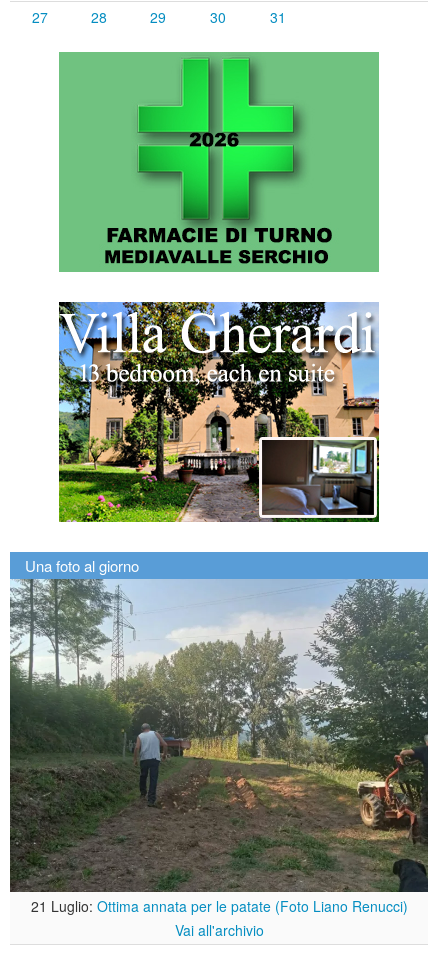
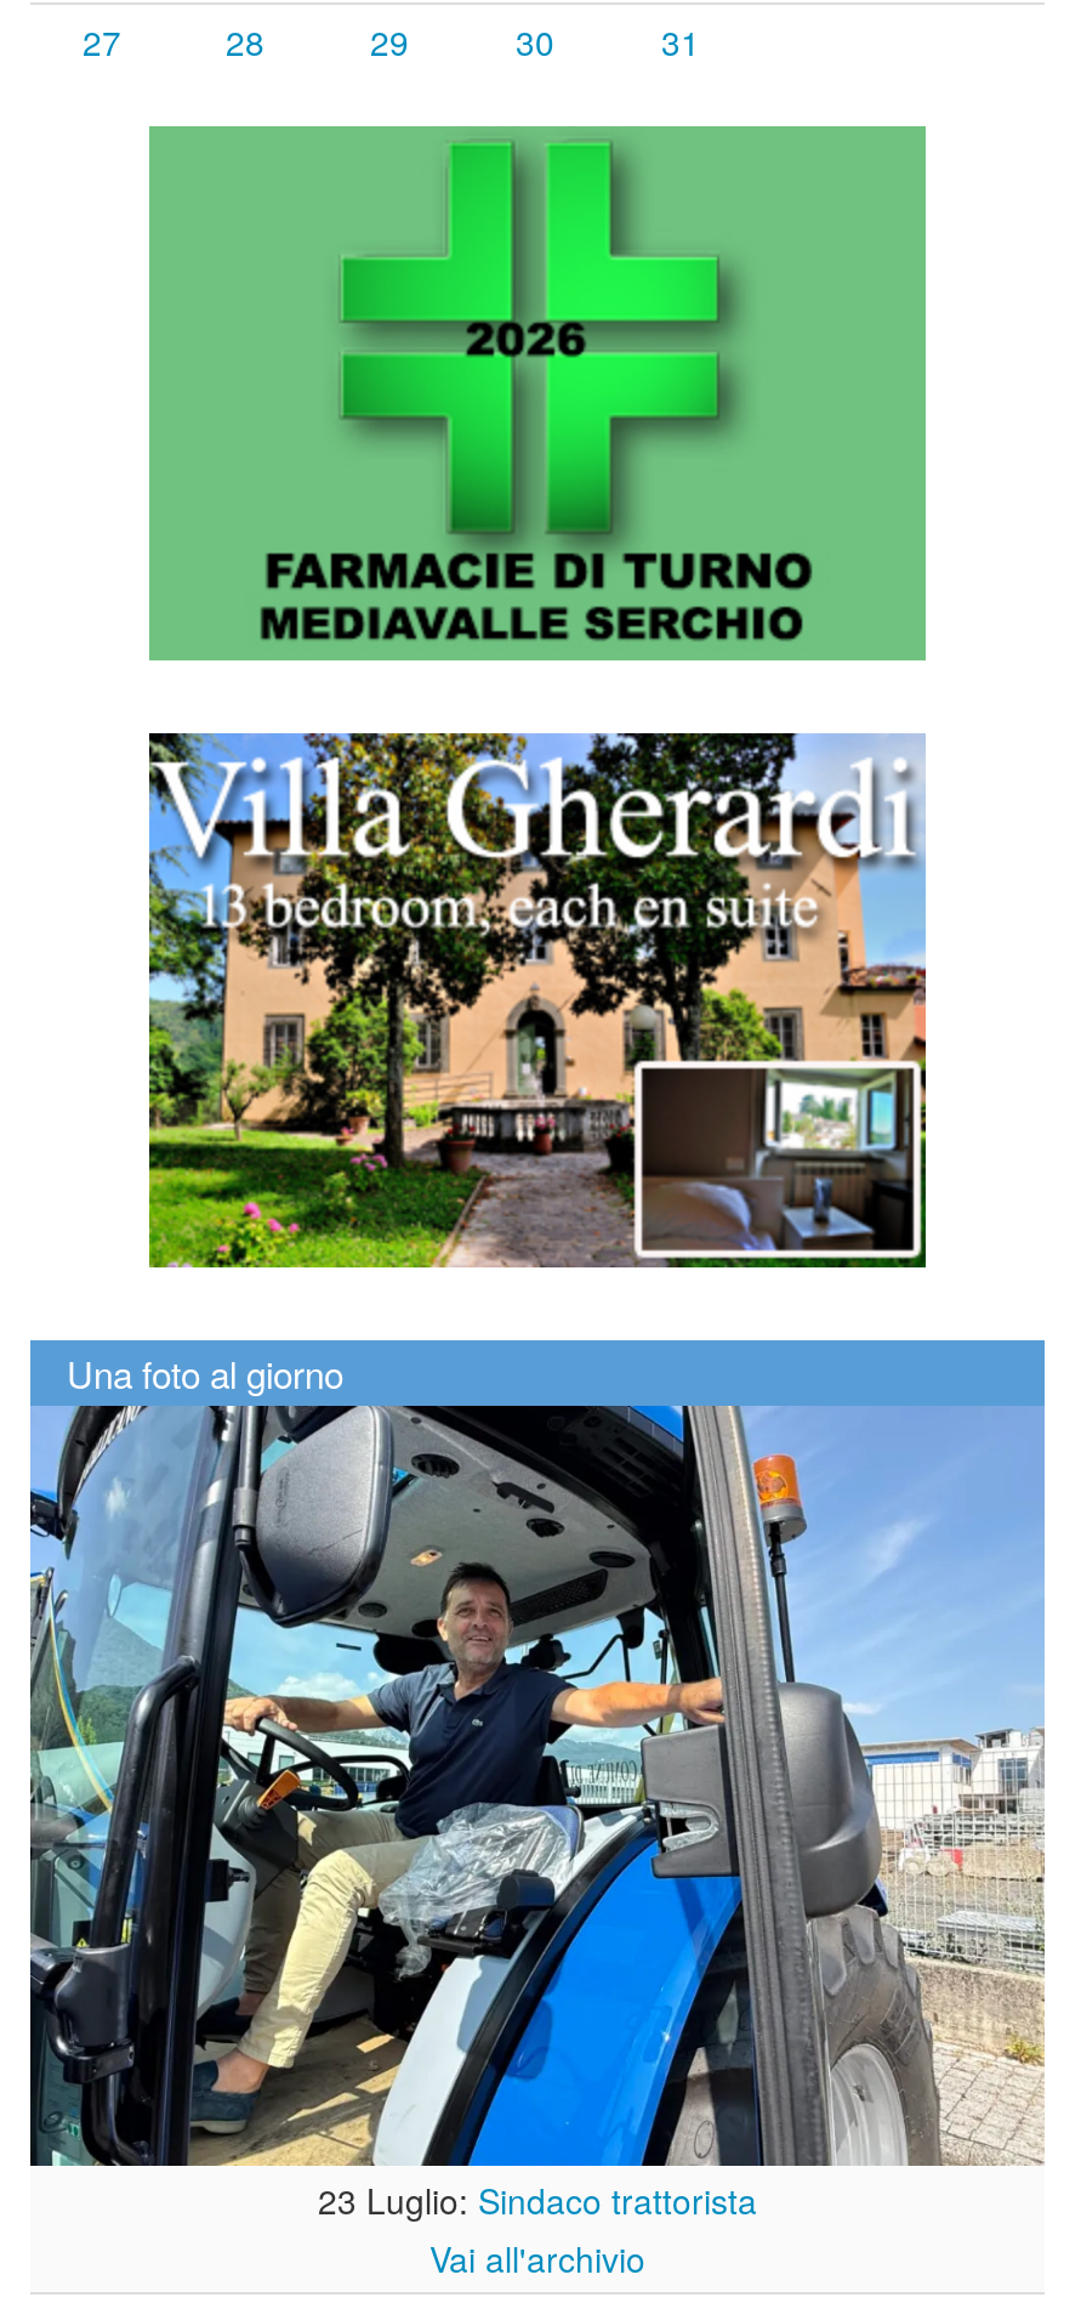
- [image]
- 21 Luglio: Ottima annata per le patate (Foto Liano Renucci)
+ [image]
+ 23 Luglio: Sindaco trattorista
